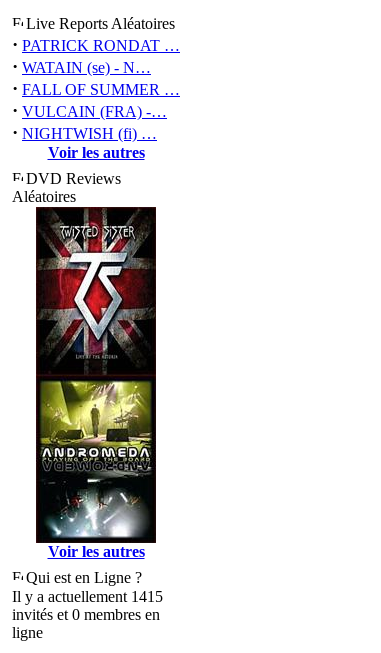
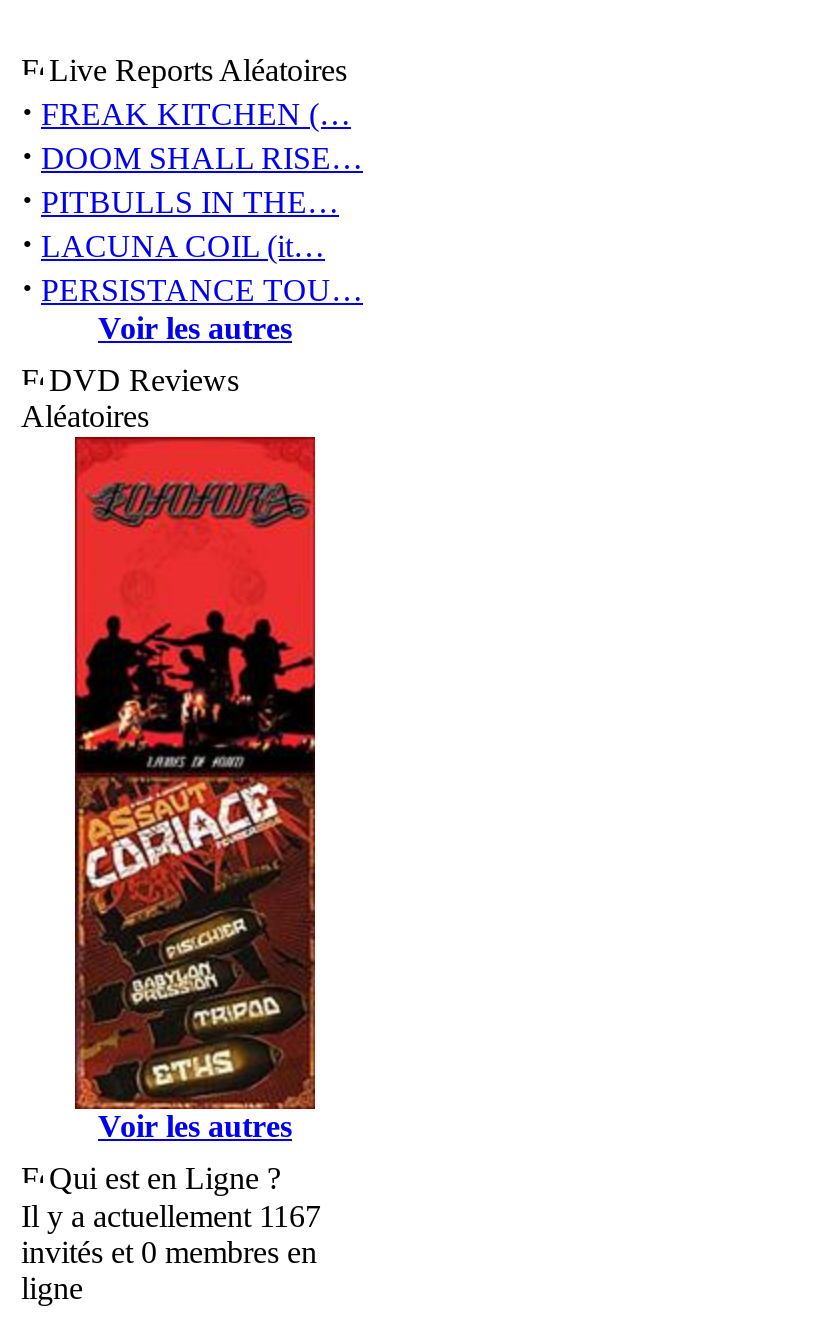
- · PATRICK RONDAT …
- · WATAIN (se) - N…
- · FALL OF SUMMER …
- · VULCAIN (FRA) -…
- · NIGHTWISH (fi) …
+ · FREAK KITCHEN (…
+ · DOOM SHALL RISE…
+ · PITBULLS IN THE…
+ · LACUNA COIL (it…
+ · PERSISTANCE TOU…

- [image]
+ [image]

- Il y a actuellement 1415
+ Il y a actuellement 1167
